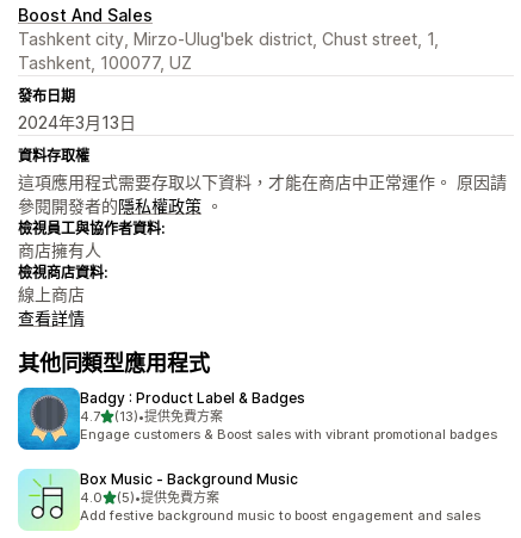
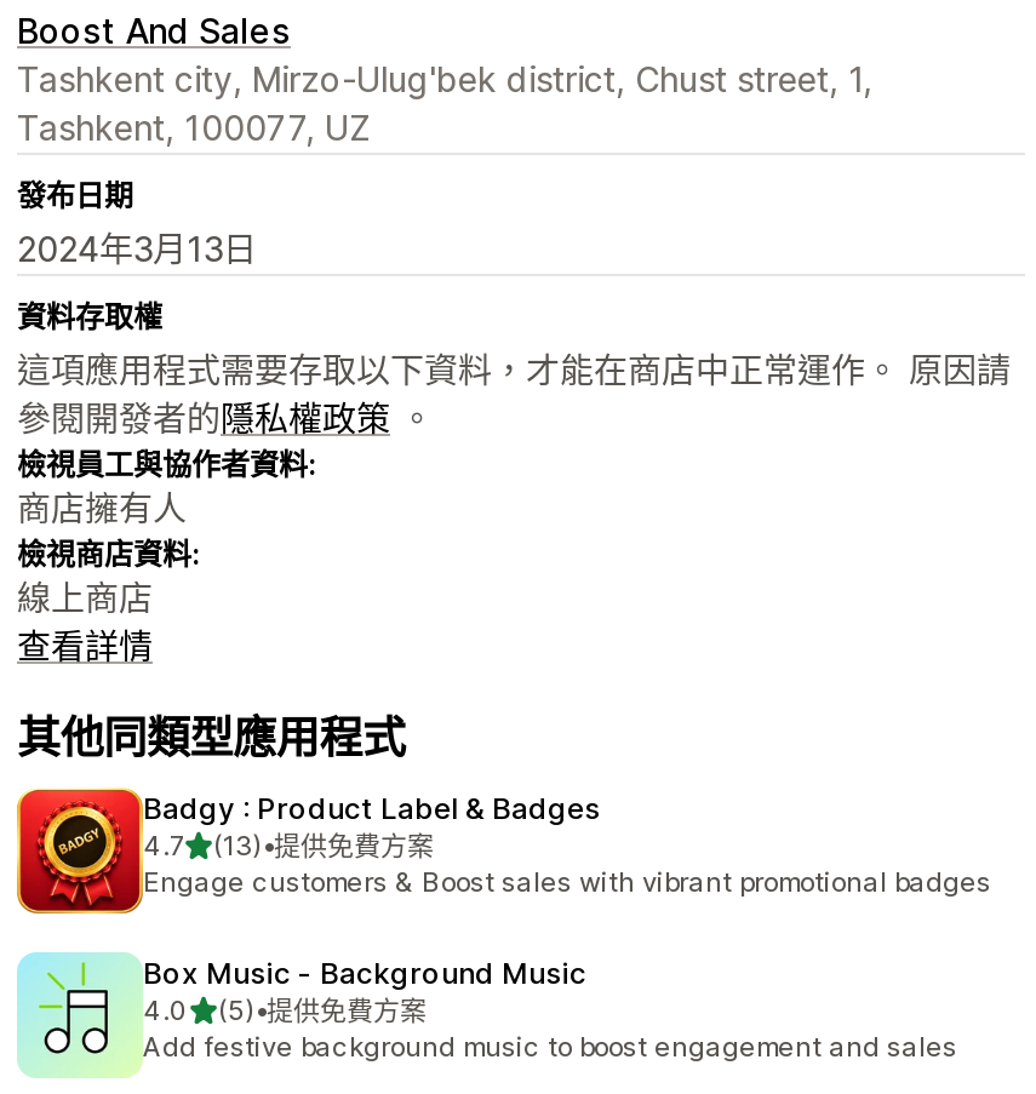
- [image]
+ [image]
